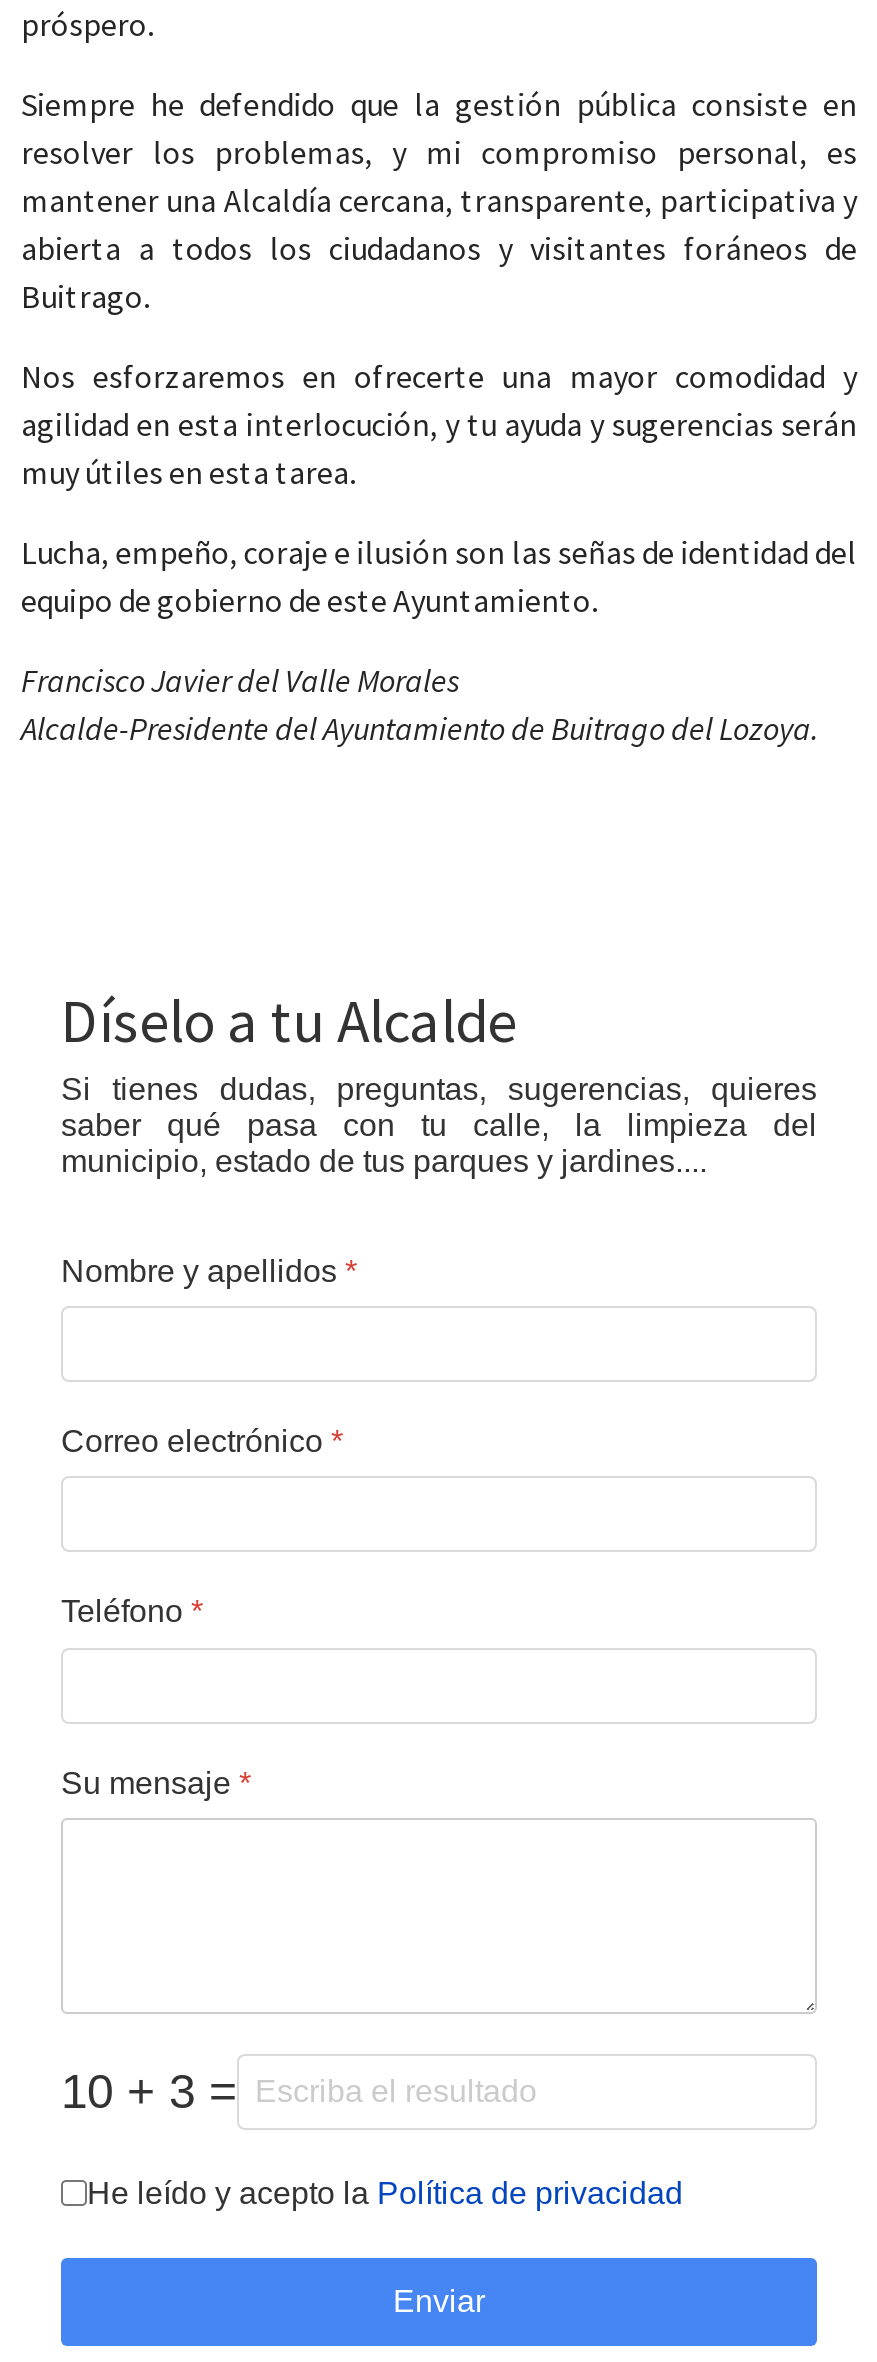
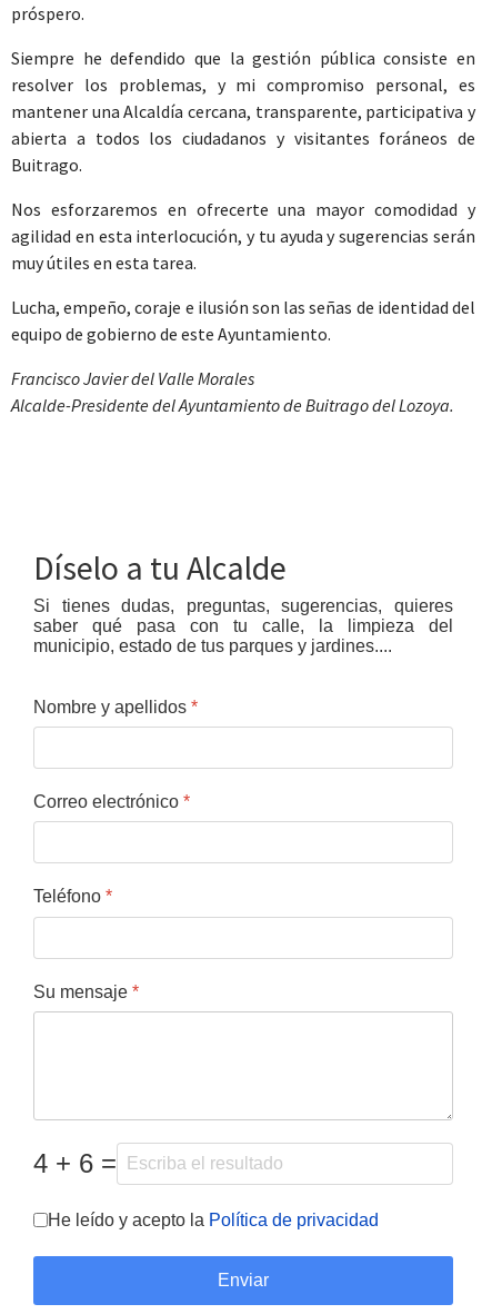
- 10 + 3 =
+ 4 + 6 =
